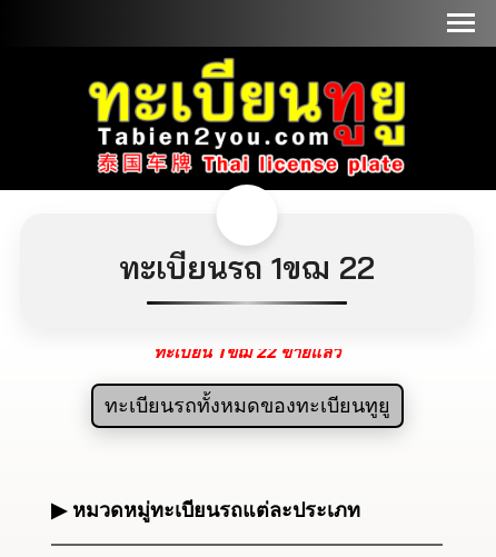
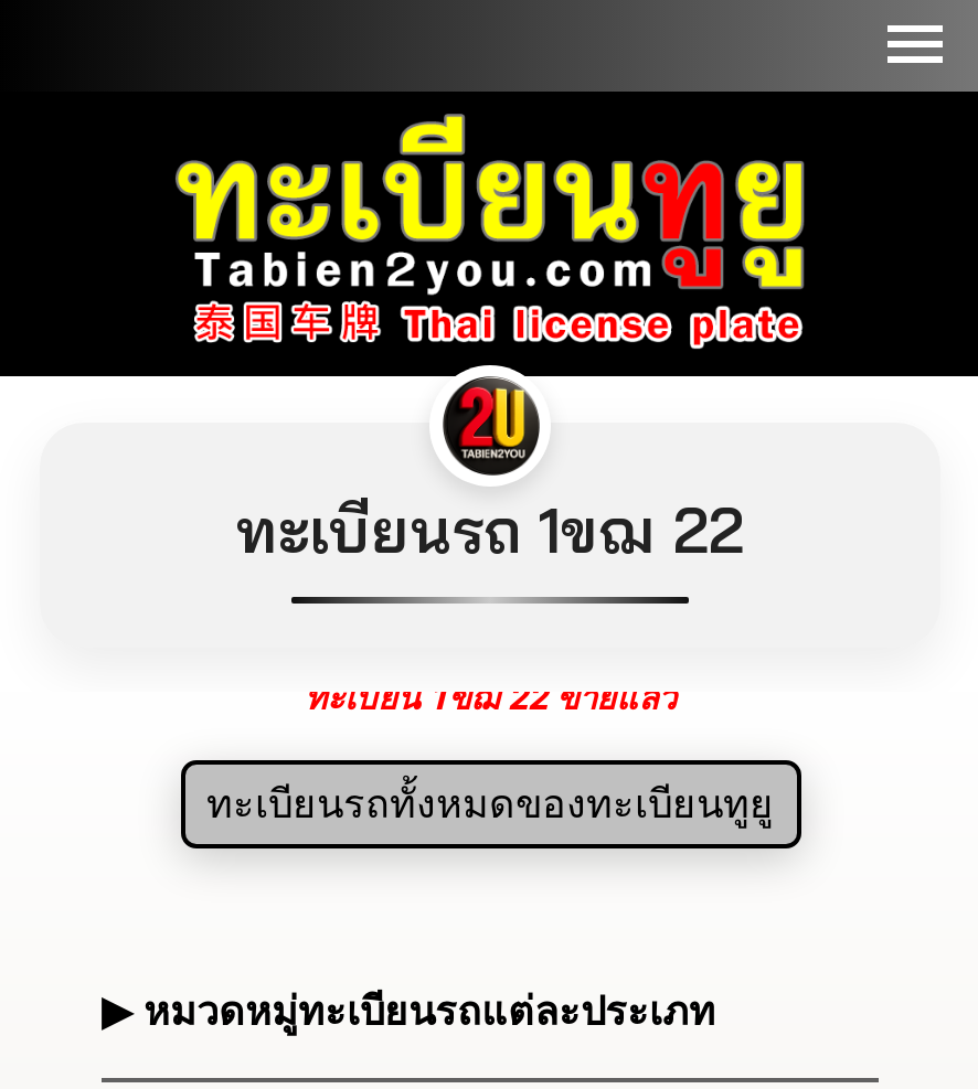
+ [image]
